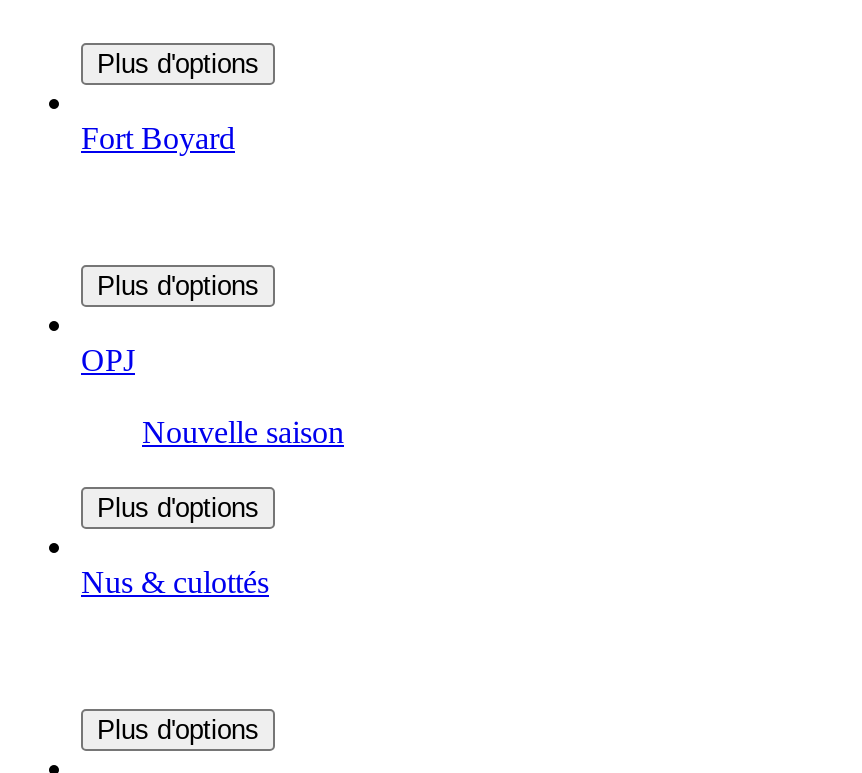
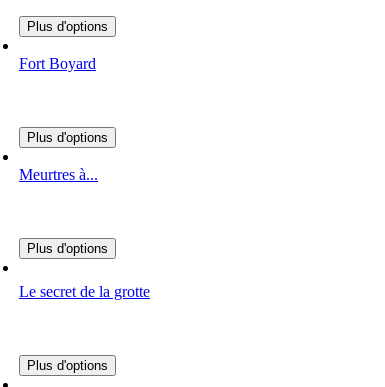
- OPJ
- Nouvelle saison
+ Meurtres à...

- Nus & culottés
+ Le secret de la grotte
